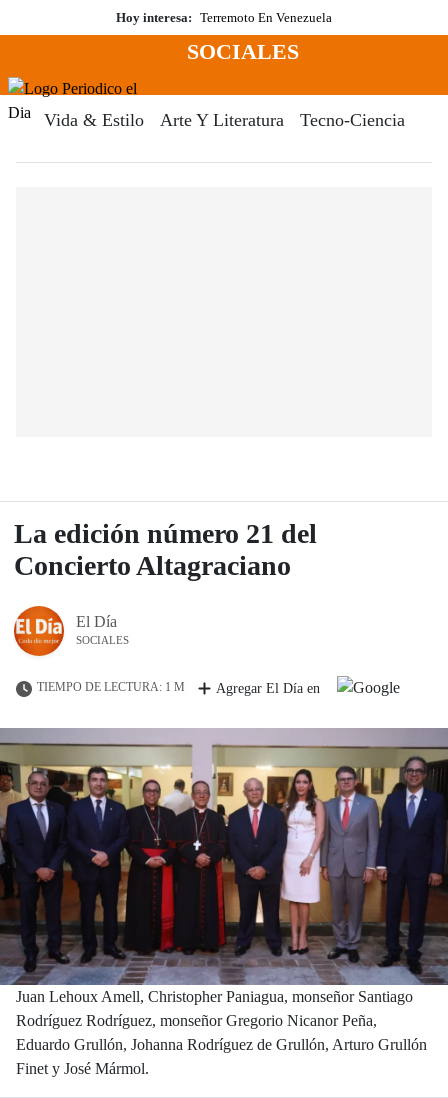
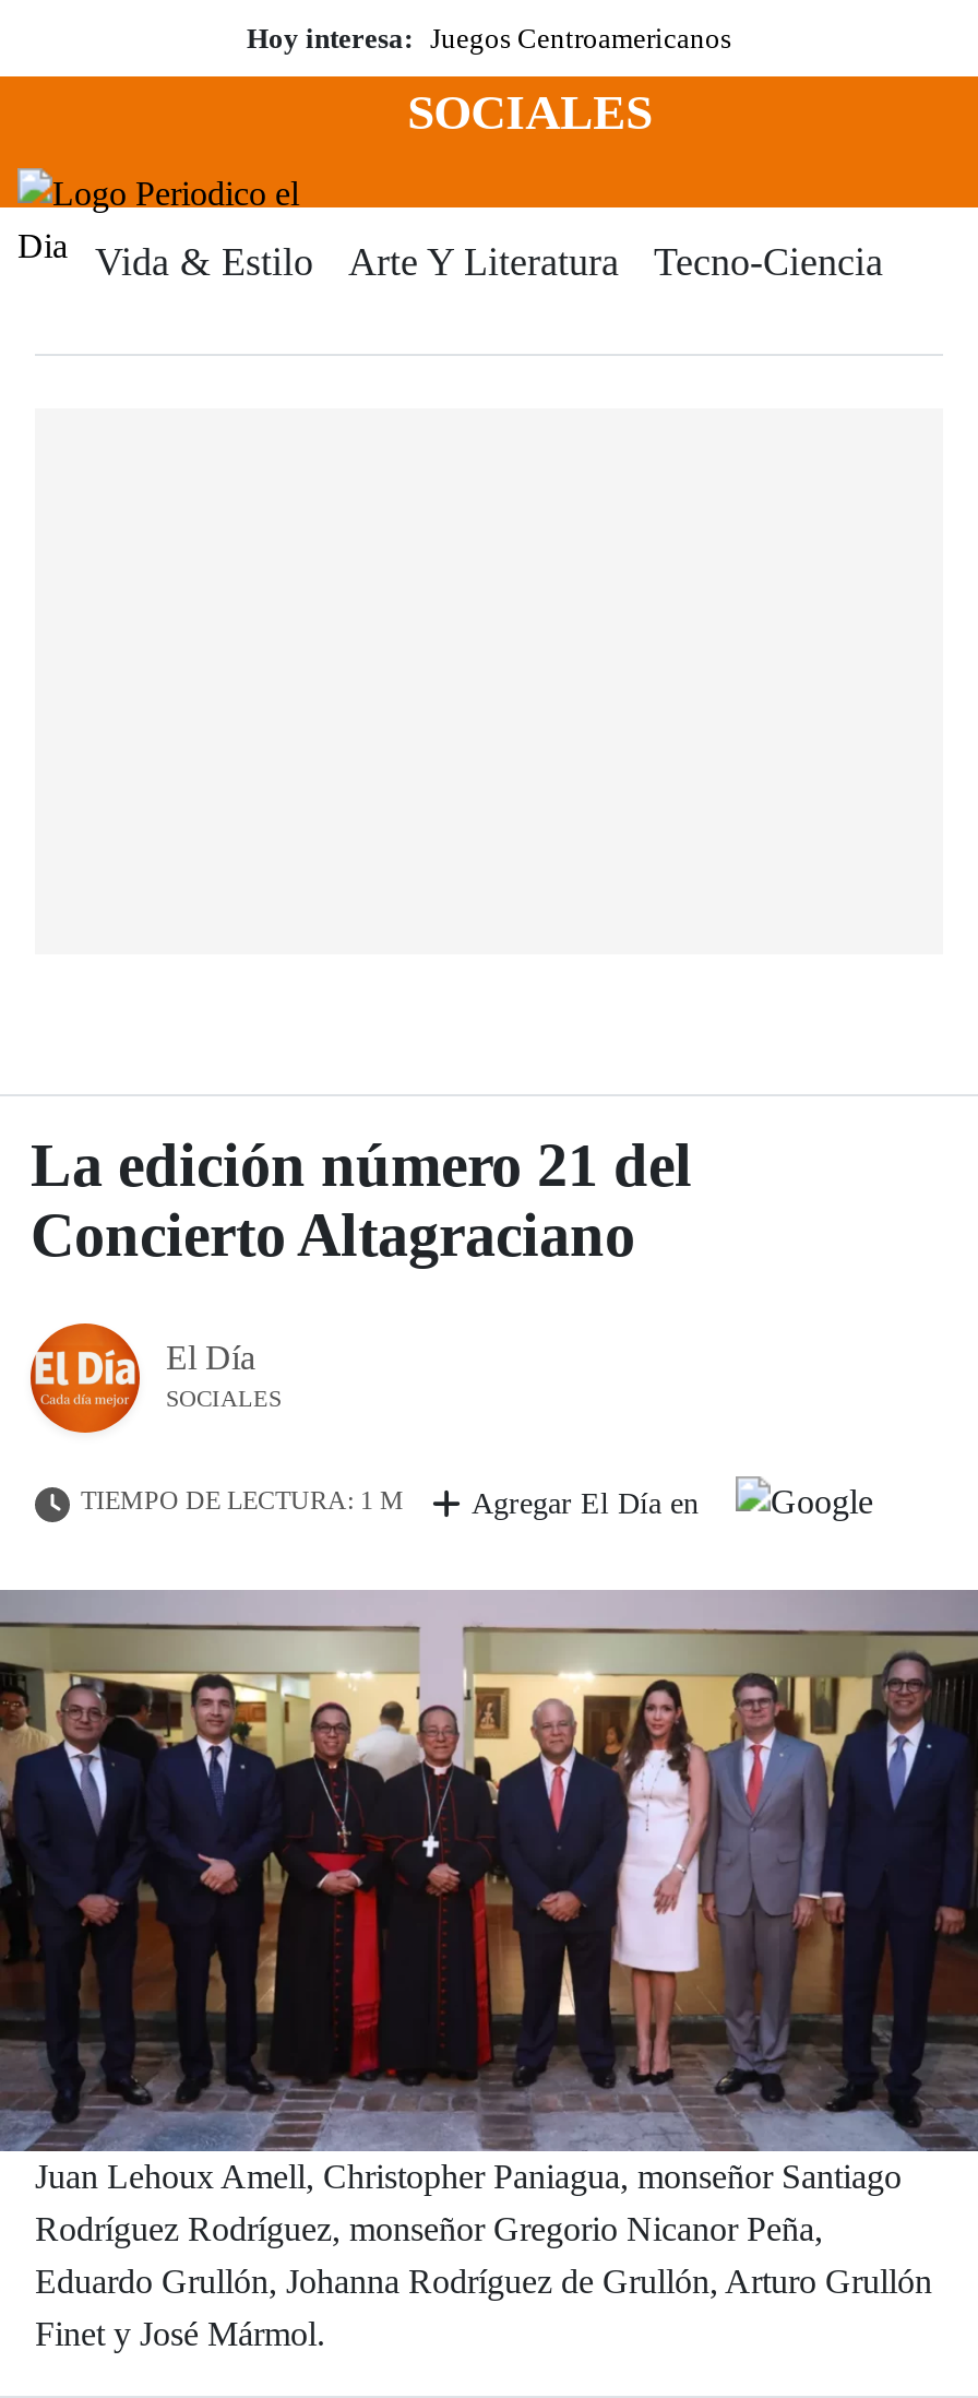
- Hoy interesa: Terremoto En Venezuela
+ Hoy interesa: Juegos Centroamericanos
